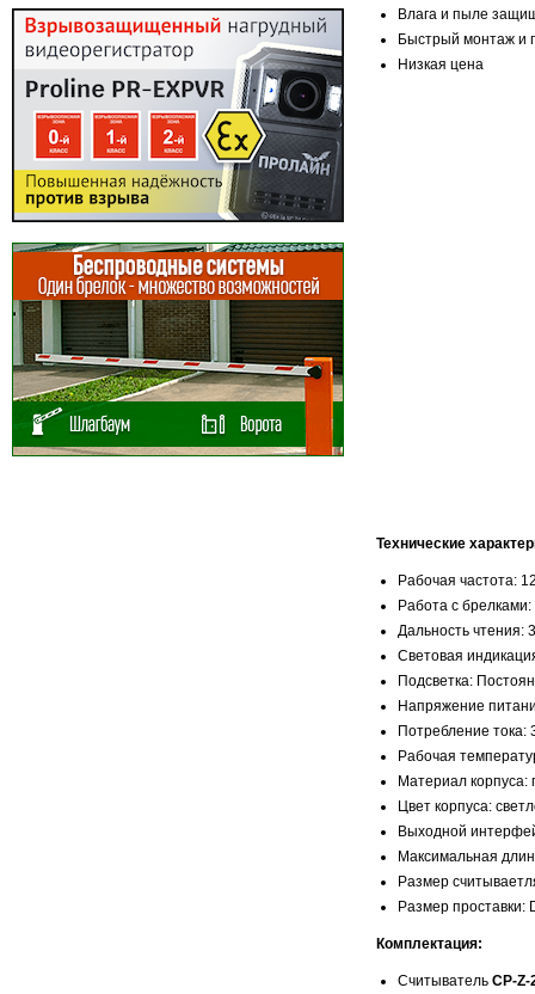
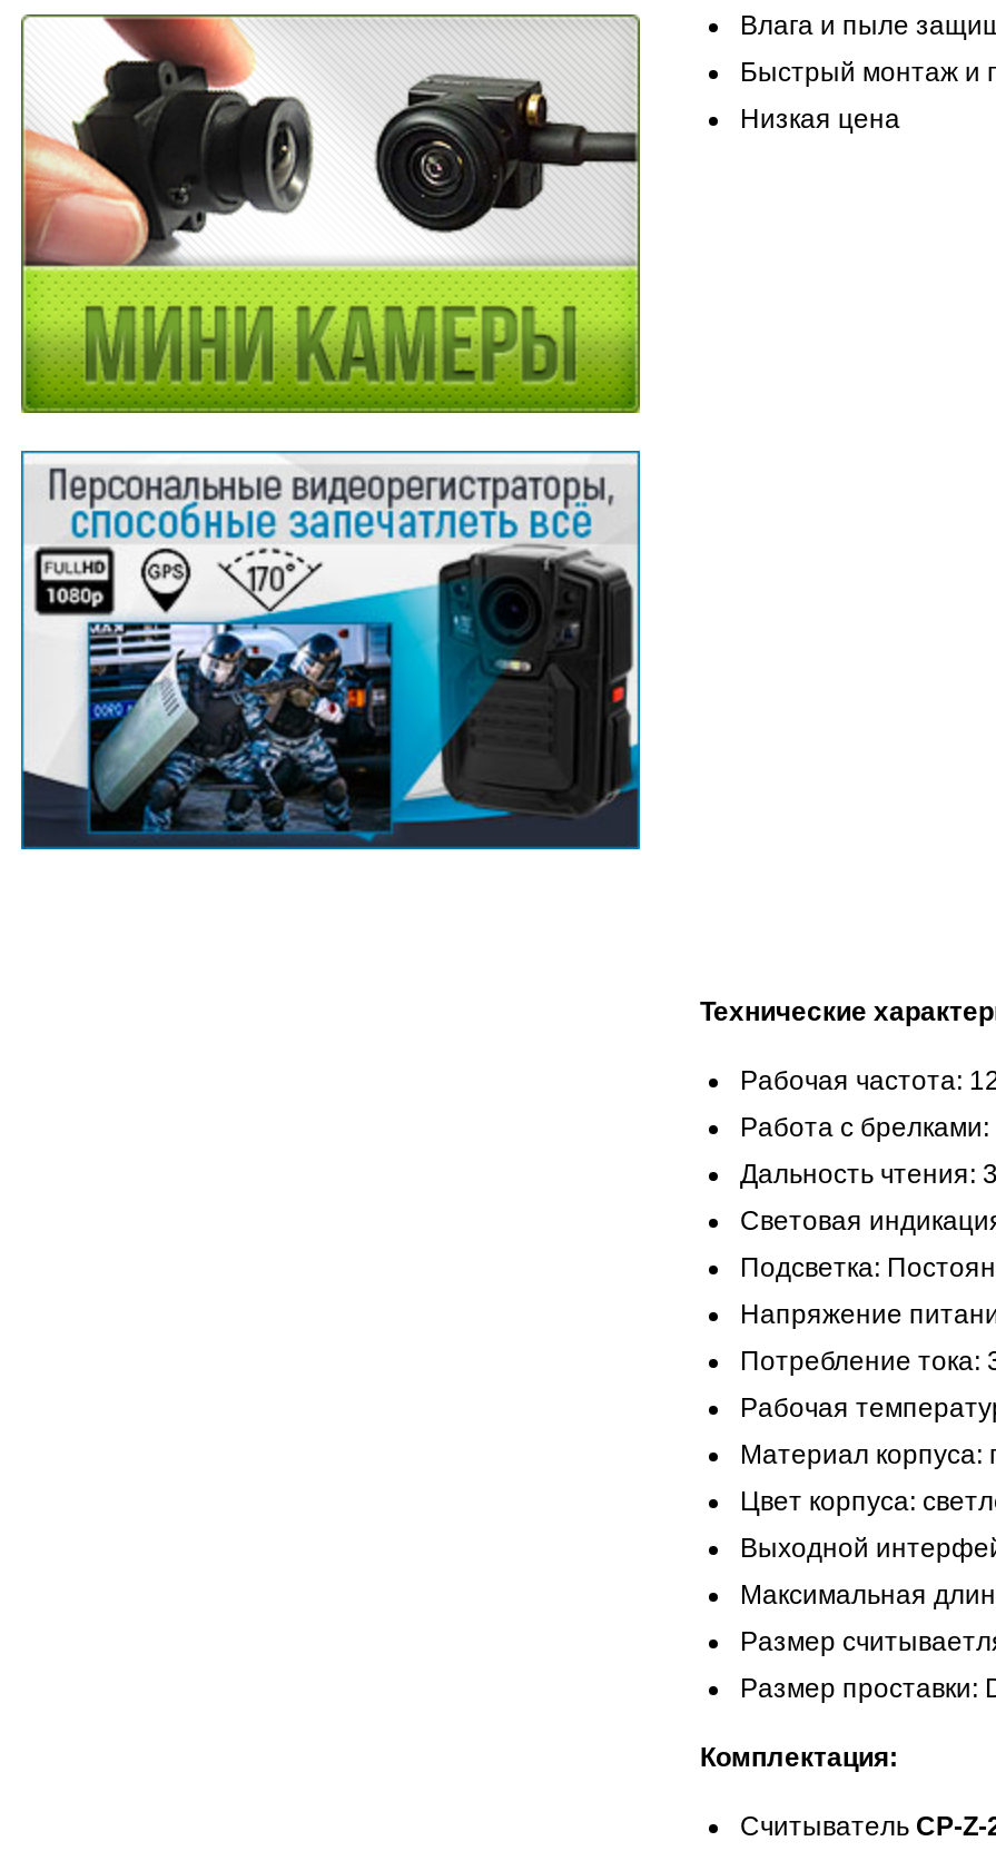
- [image]
+ [image]

- [image]
+ [image]
